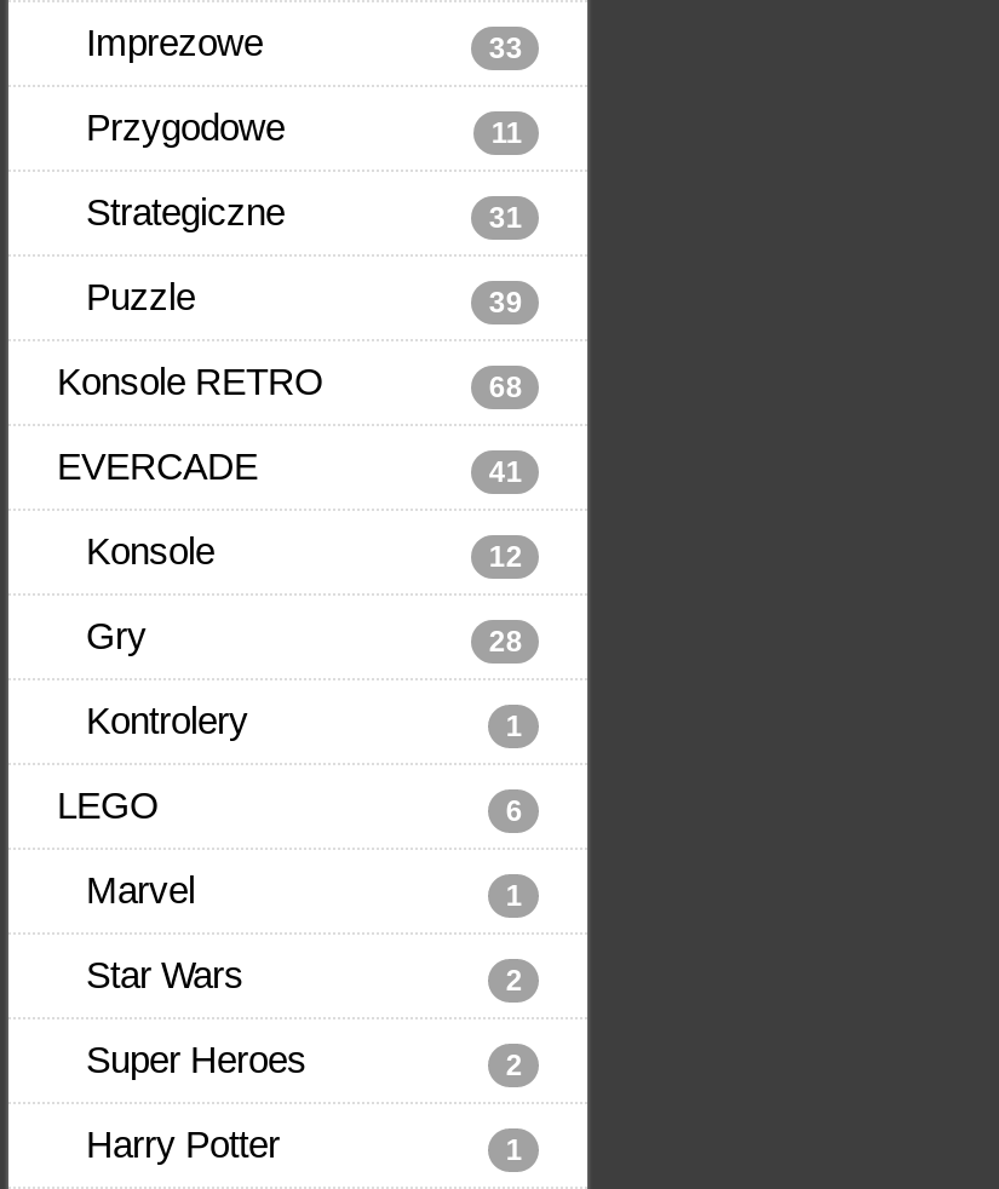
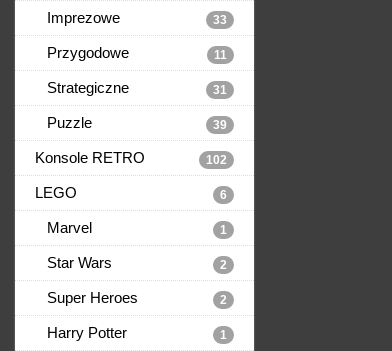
- 68
- EVERCADE
- 41
- Konsole
- 12
- Gry
- 28
- Kontrolery
- 1
+ 102
